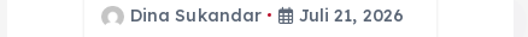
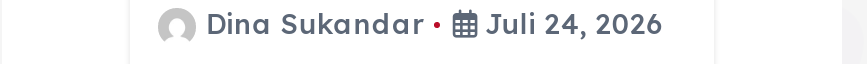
- Dina Sukandar Juli 21, 2026
+ Dina Sukandar Juli 24, 2026
